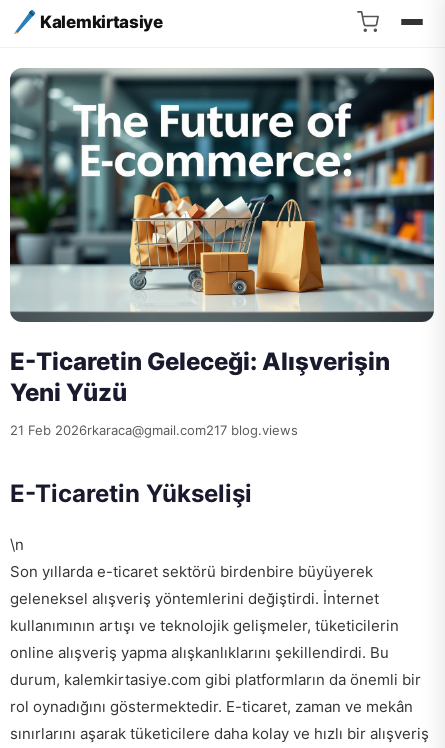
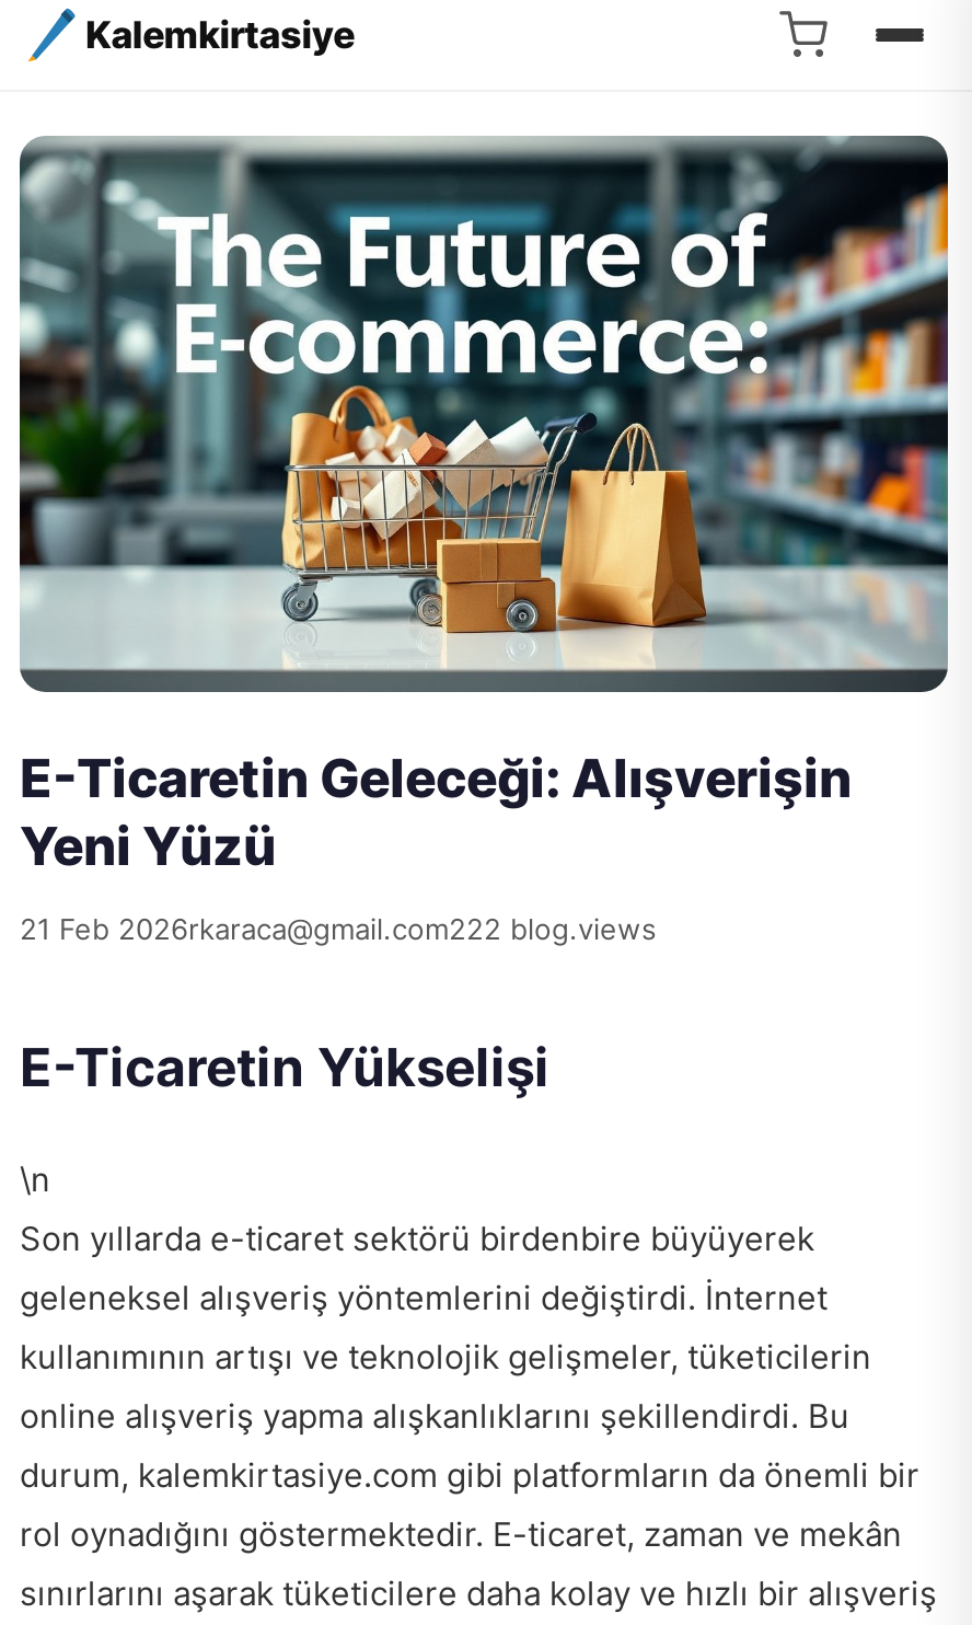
- 21 Feb 2026rkaraca@gmail.com217 blog.views
+ 21 Feb 2026rkaraca@gmail.com222 blog.views
